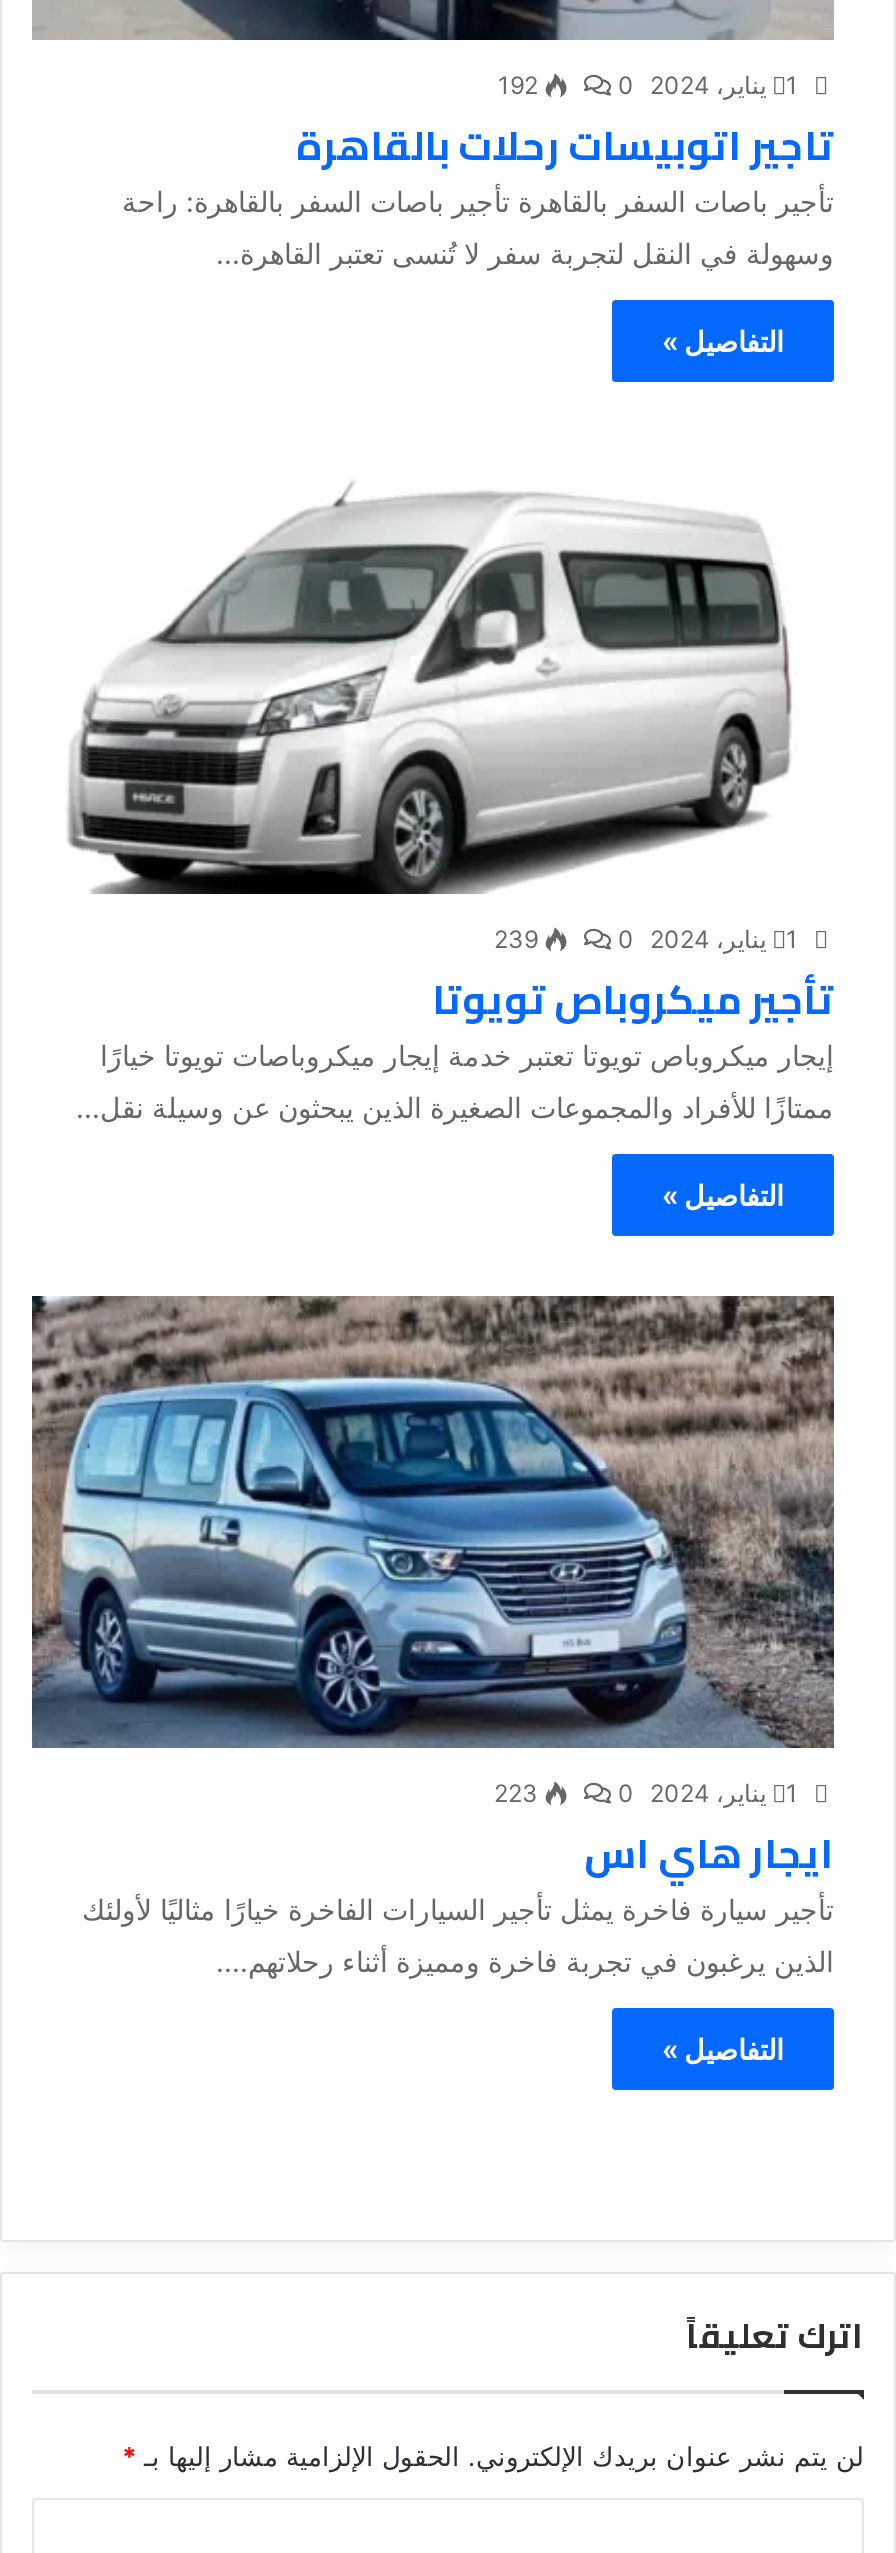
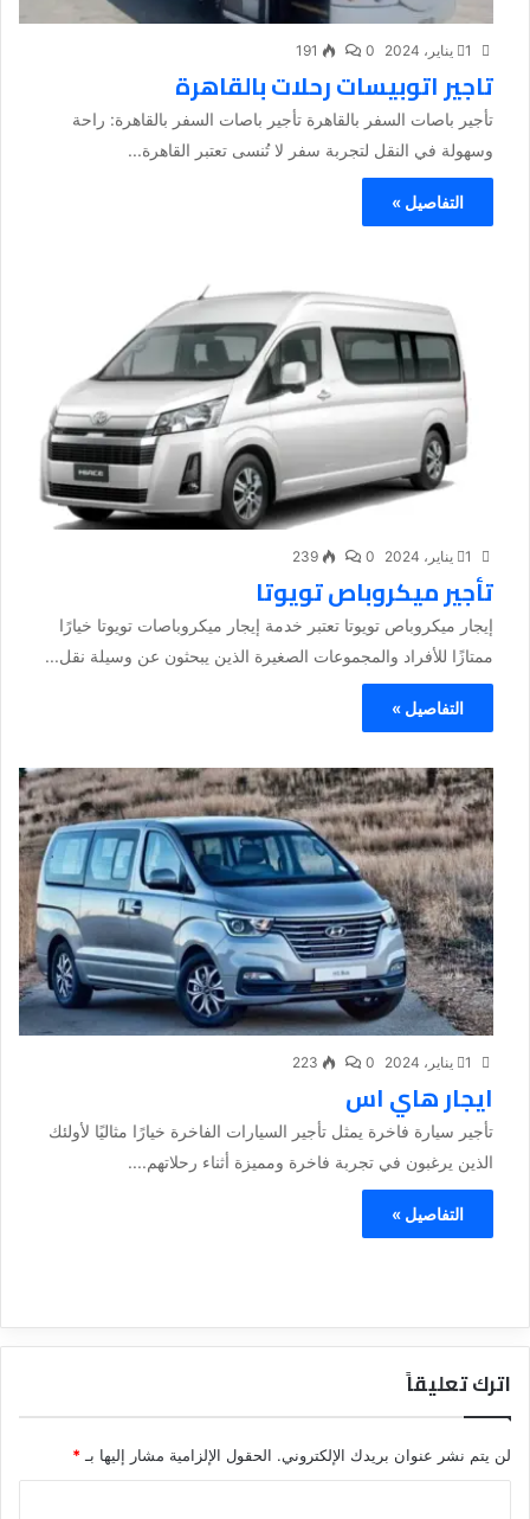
- 192
+ 191
